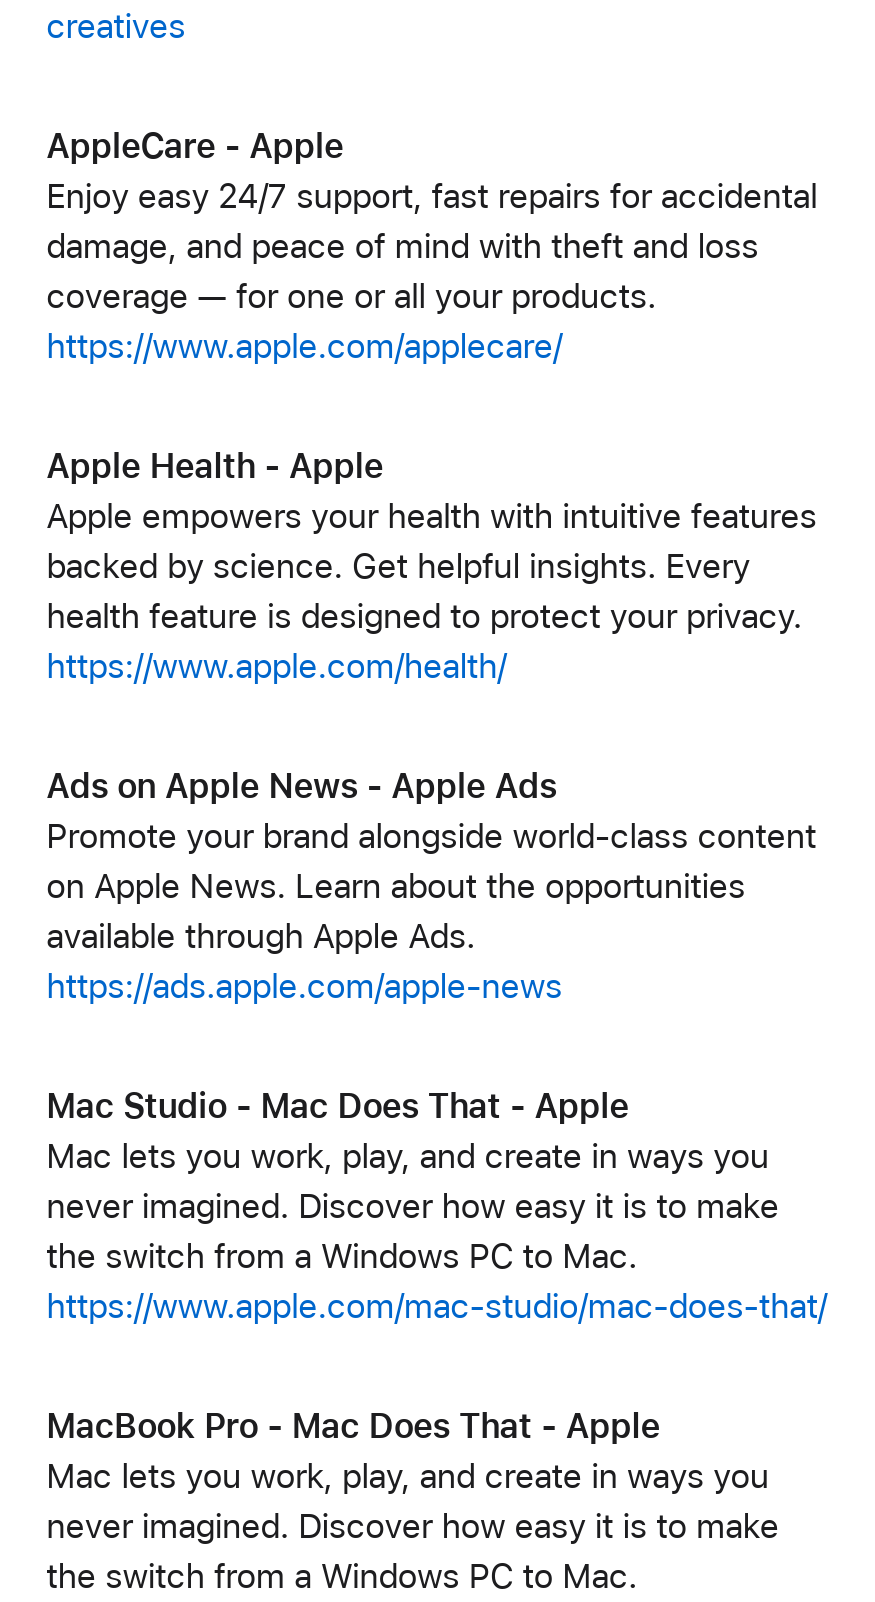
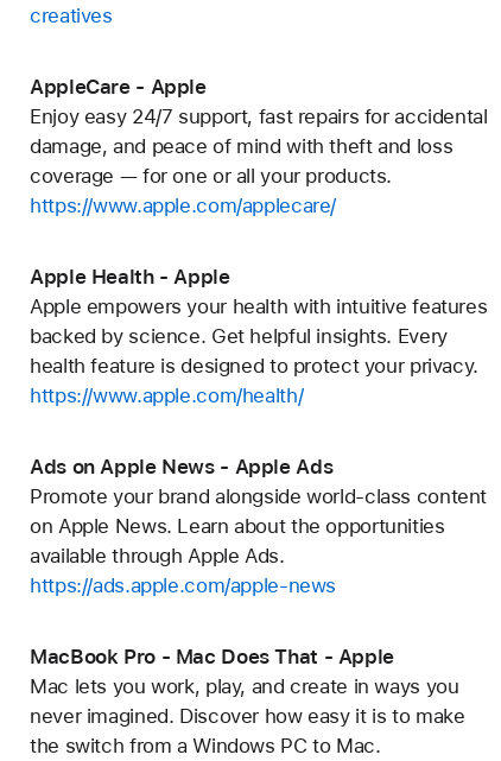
- Mac Studio - Mac Does That - Apple
- Mac lets you work, play, and create in ways you
- never imagined. Discover how easy it is to make
- the switch from a Windows PC to Mac.
- https://www.apple.com/mac-studio/mac-does-that/
